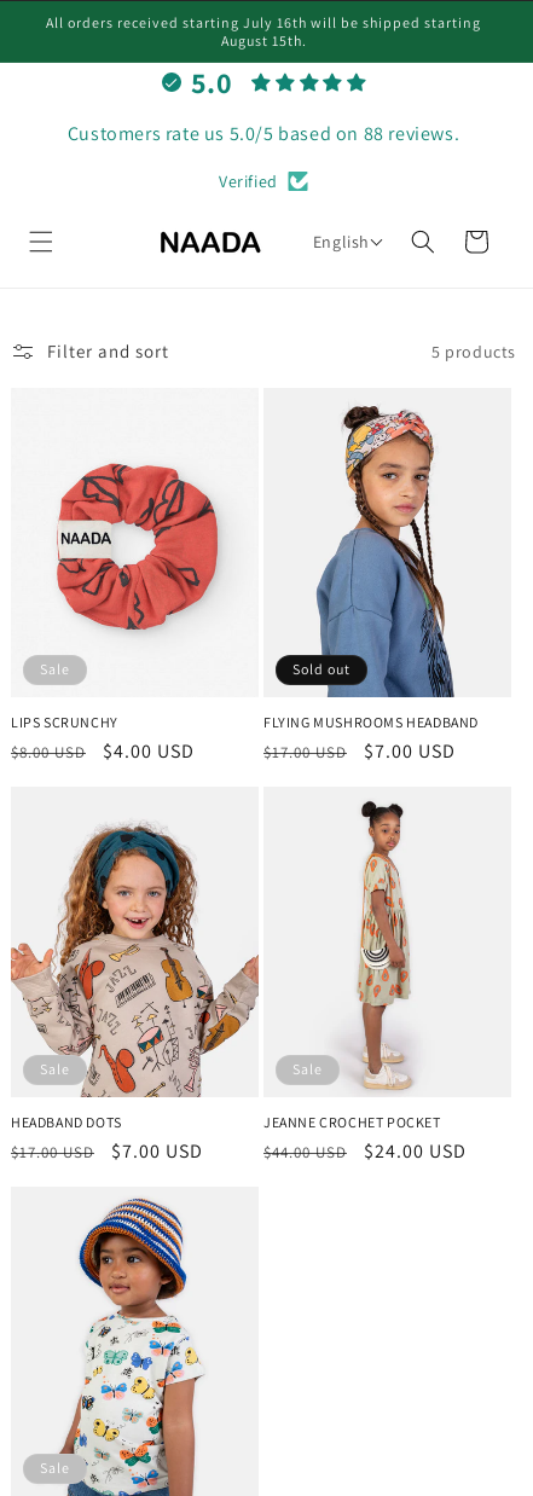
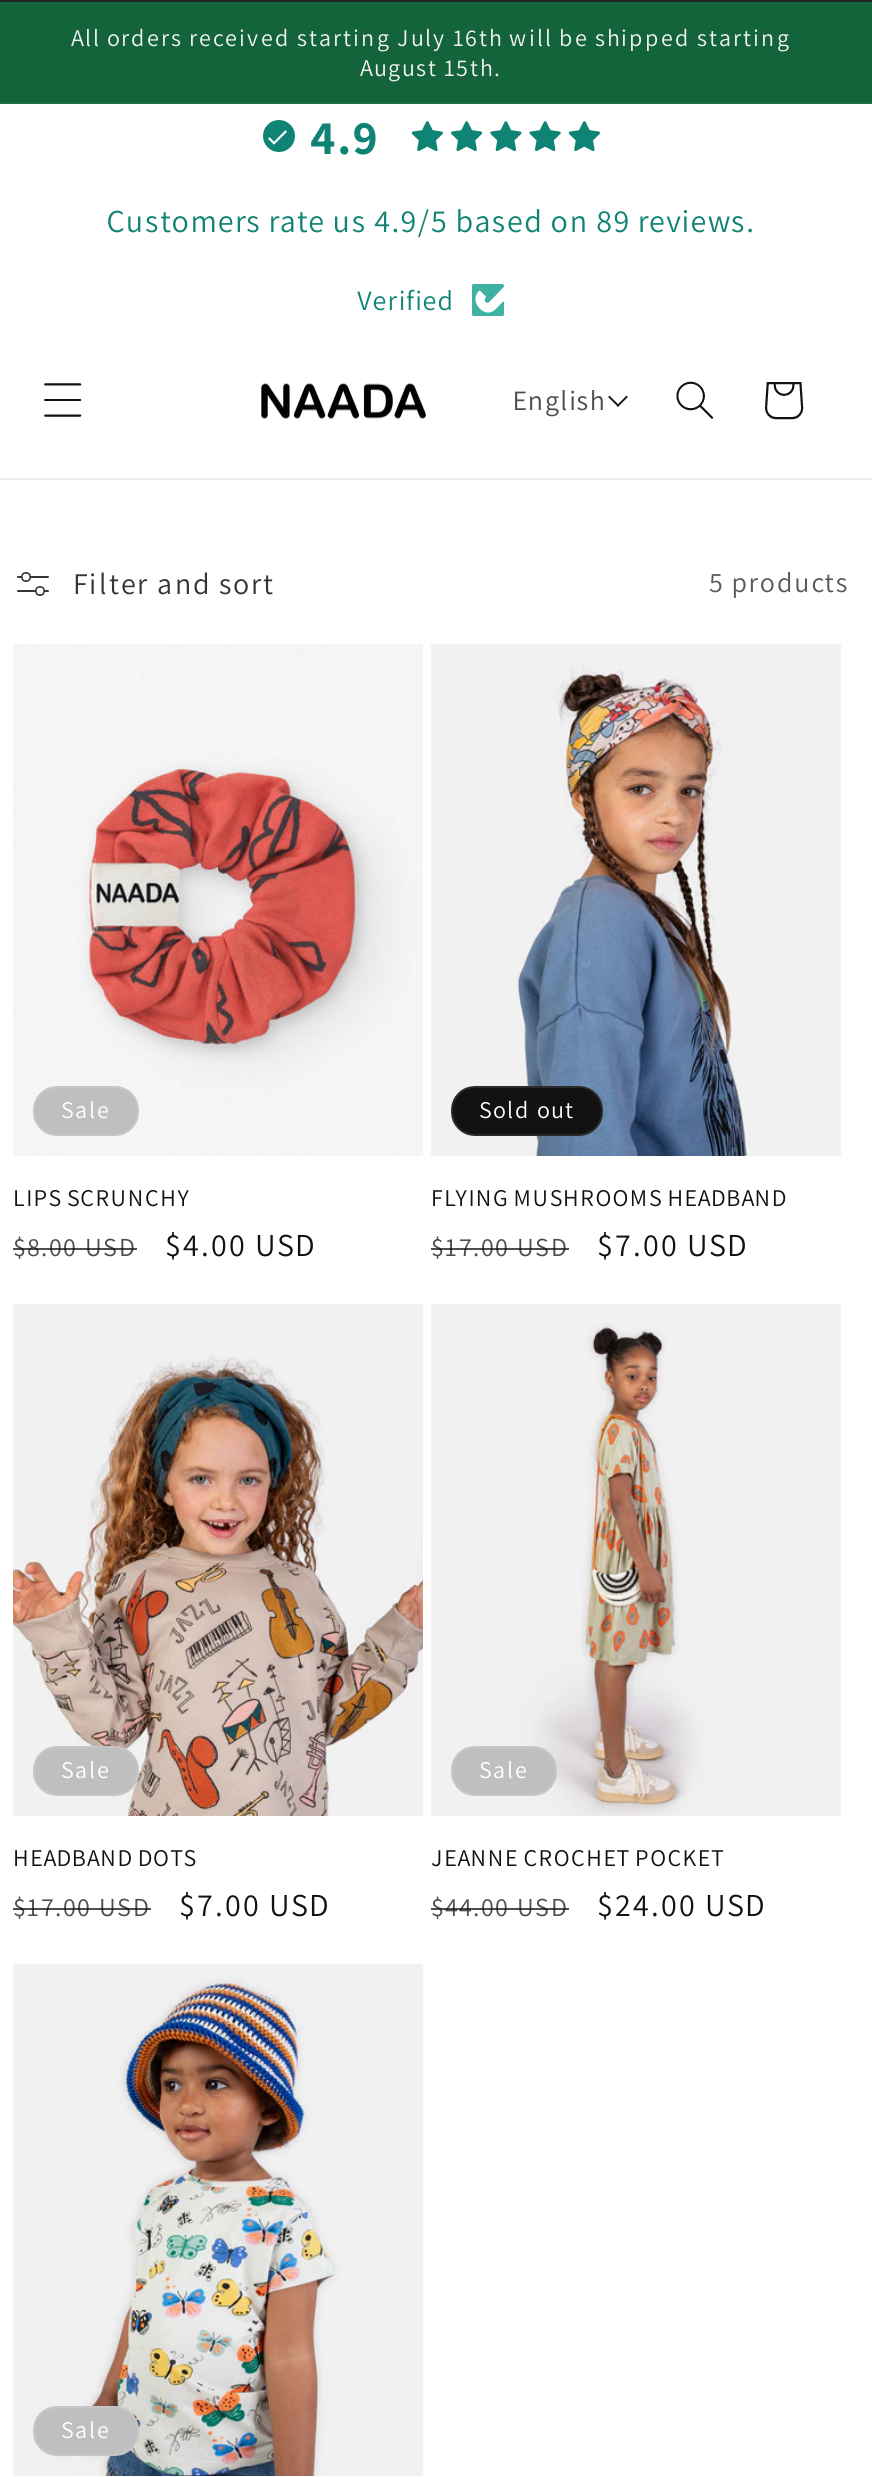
- 5.0
+ 4.9

- Customers rate us 5.0/5 based on 88 reviews.
+ Customers rate us 4.9/5 based on 89 reviews.
